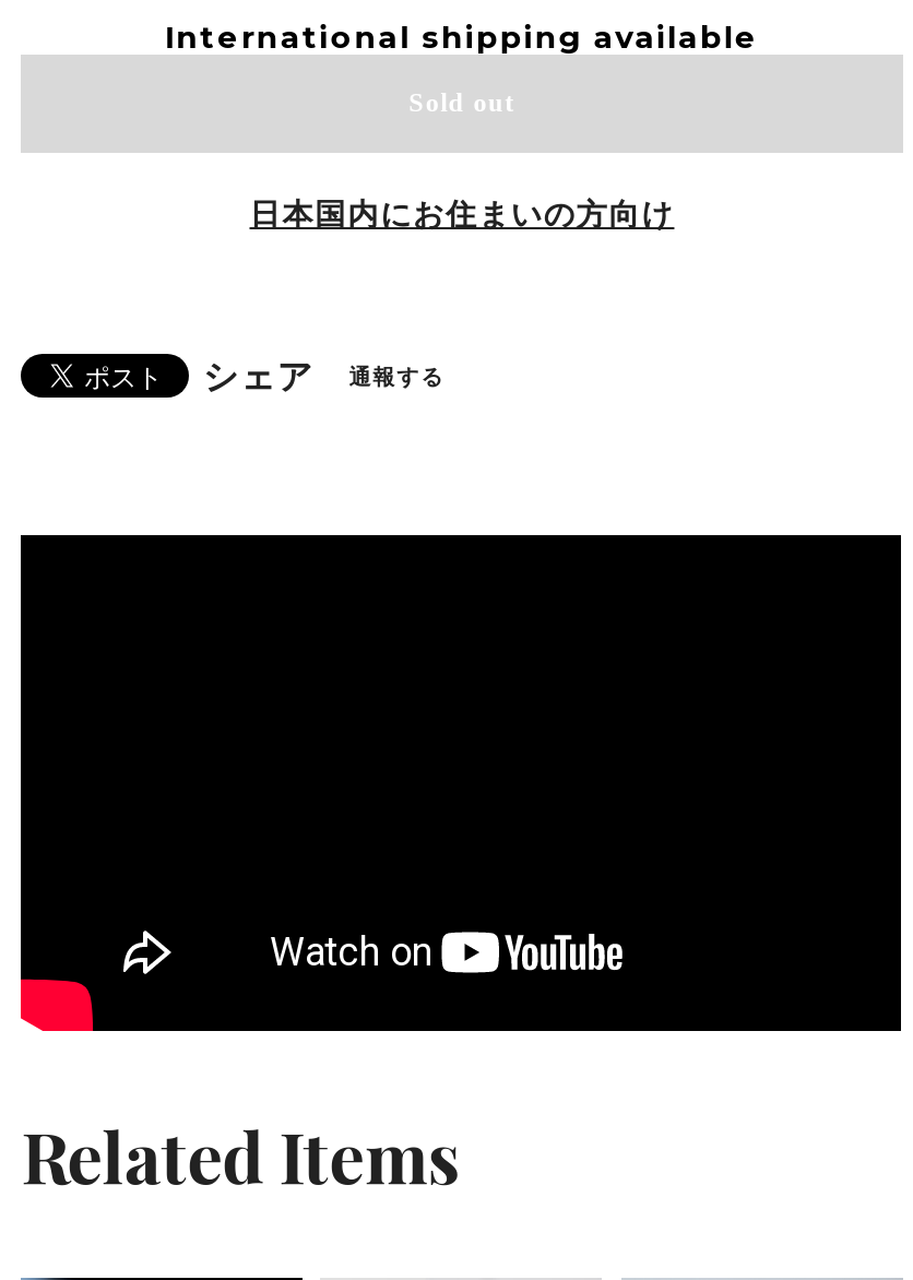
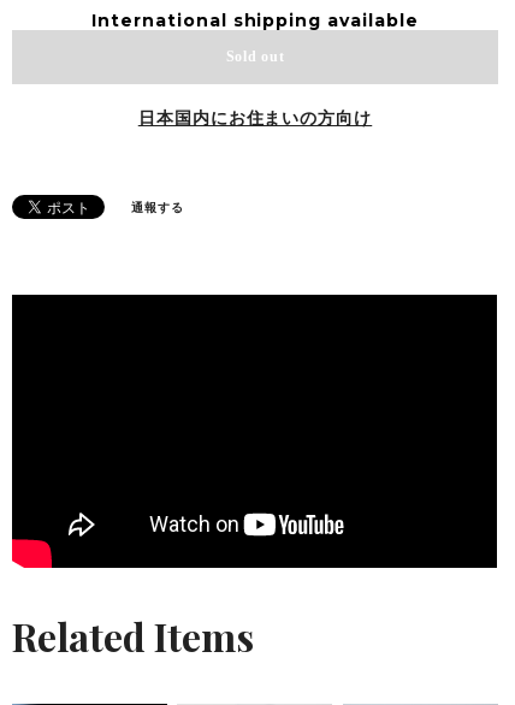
- シェア
